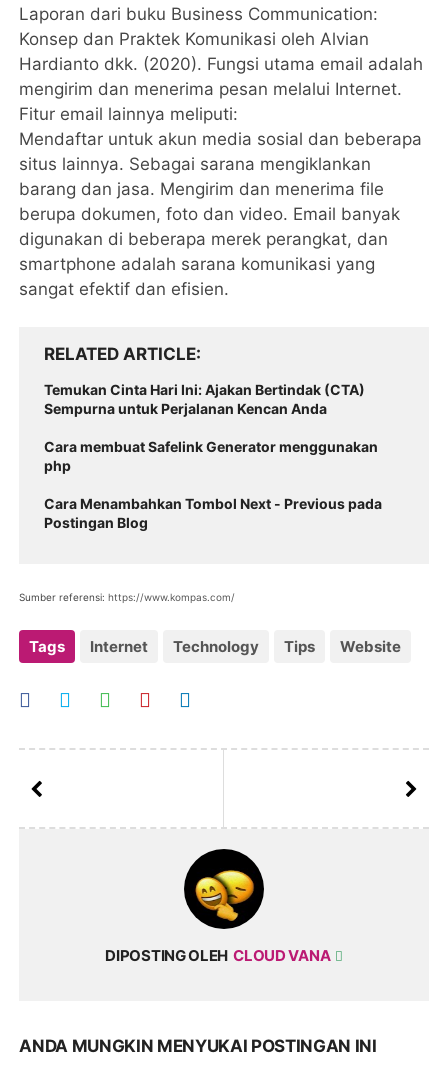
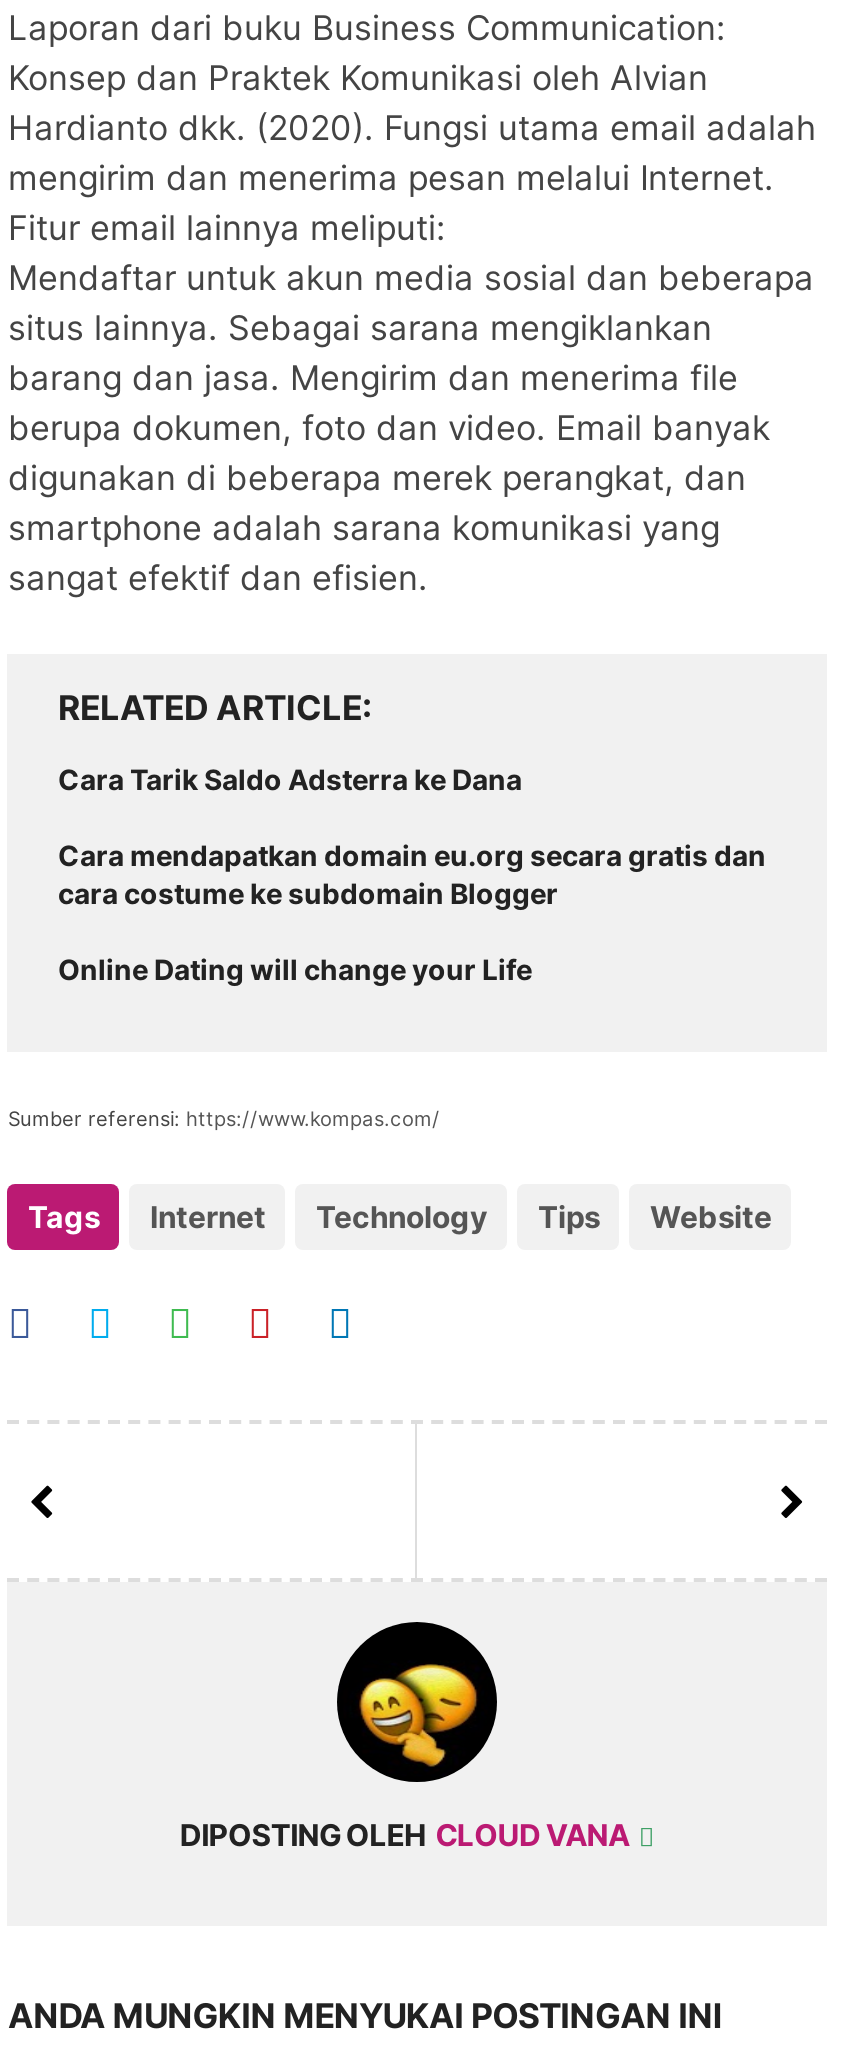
- Temukan Cinta Hari Ini: Ajakan Bertindak (CTA)
- Sempurna untuk Perjalanan Kencan Anda
+ Cara Tarik Saldo Adsterra ke Dana

- Cara membuat Safelink Generator menggunakan
- php
+ Cara mendapatkan domain eu.org secara gratis dan
+ cara costume ke subdomain Blogger

- Cara Menambahkan Tombol Next - Previous pada
- Postingan Blog
+ Online Dating will change your Life
